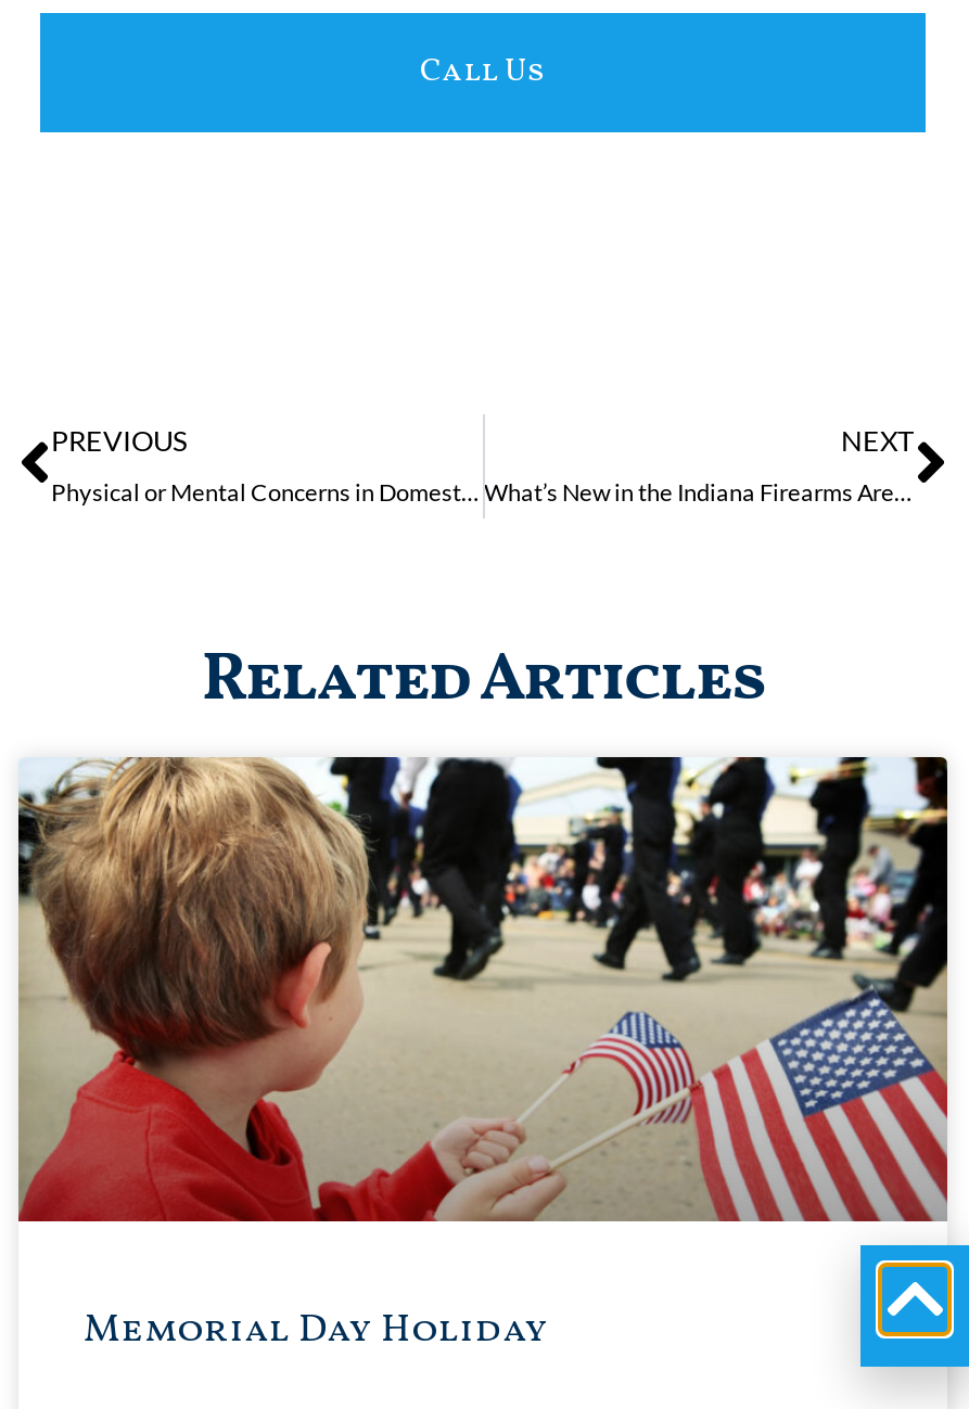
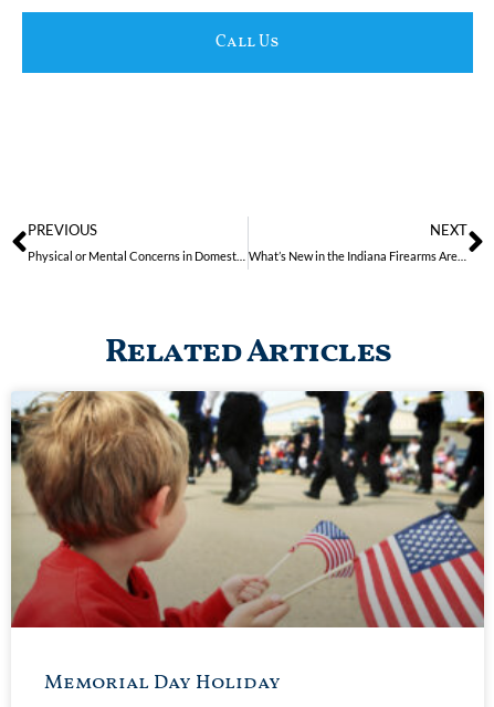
- [image]
